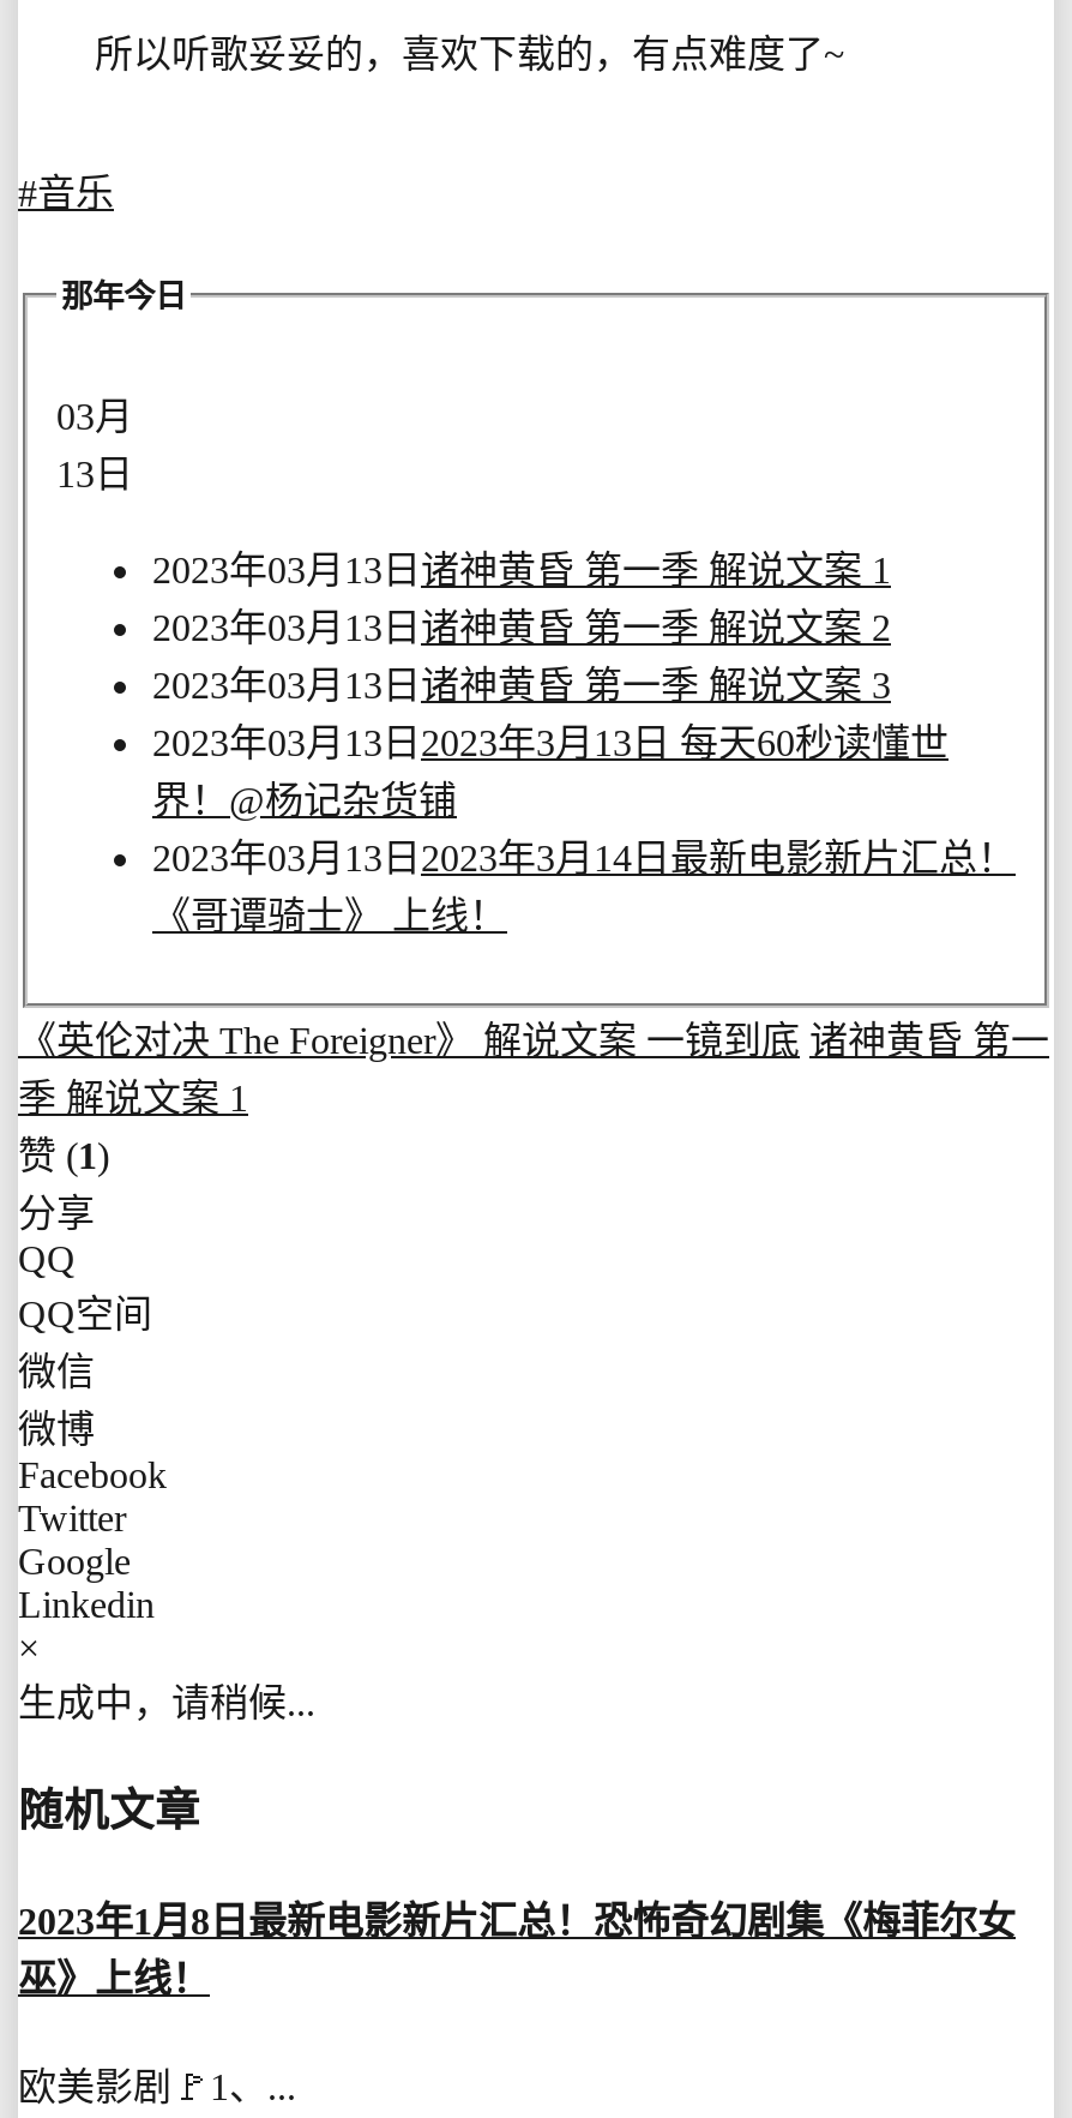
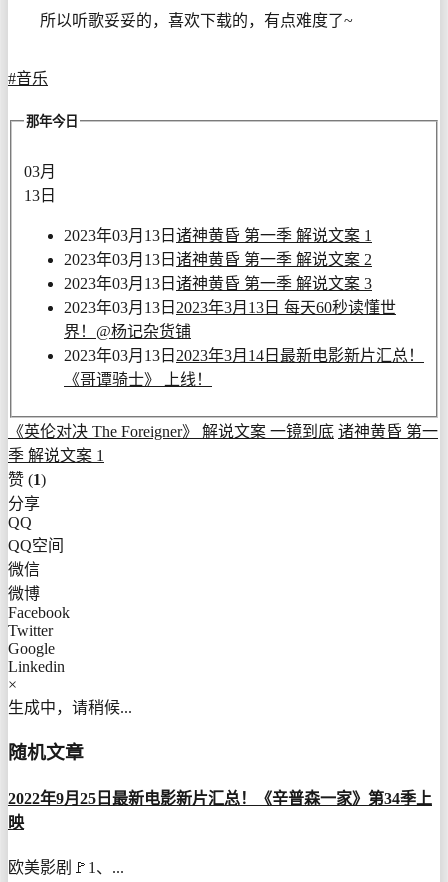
- 2023年1月8日最新电影新片汇总！恐怖奇幻剧集《梅菲尔女
- 巫》上线！
+ 2022年9月25日最新电影新片汇总！《辛普森一家》第34季上
+ 映
